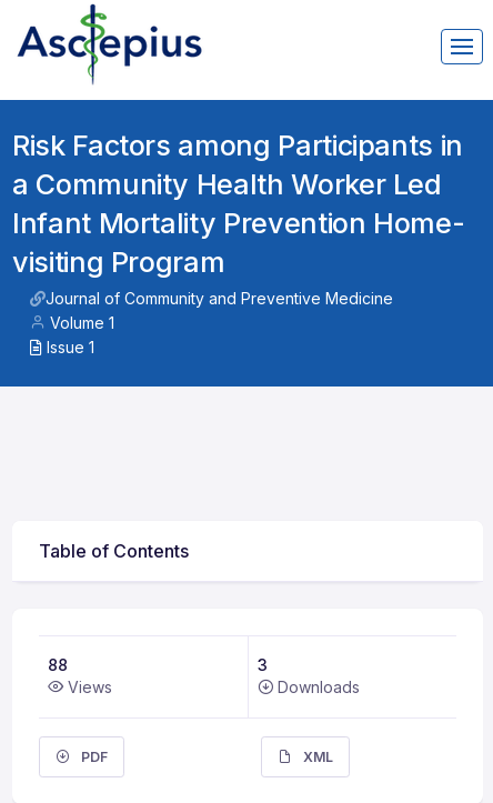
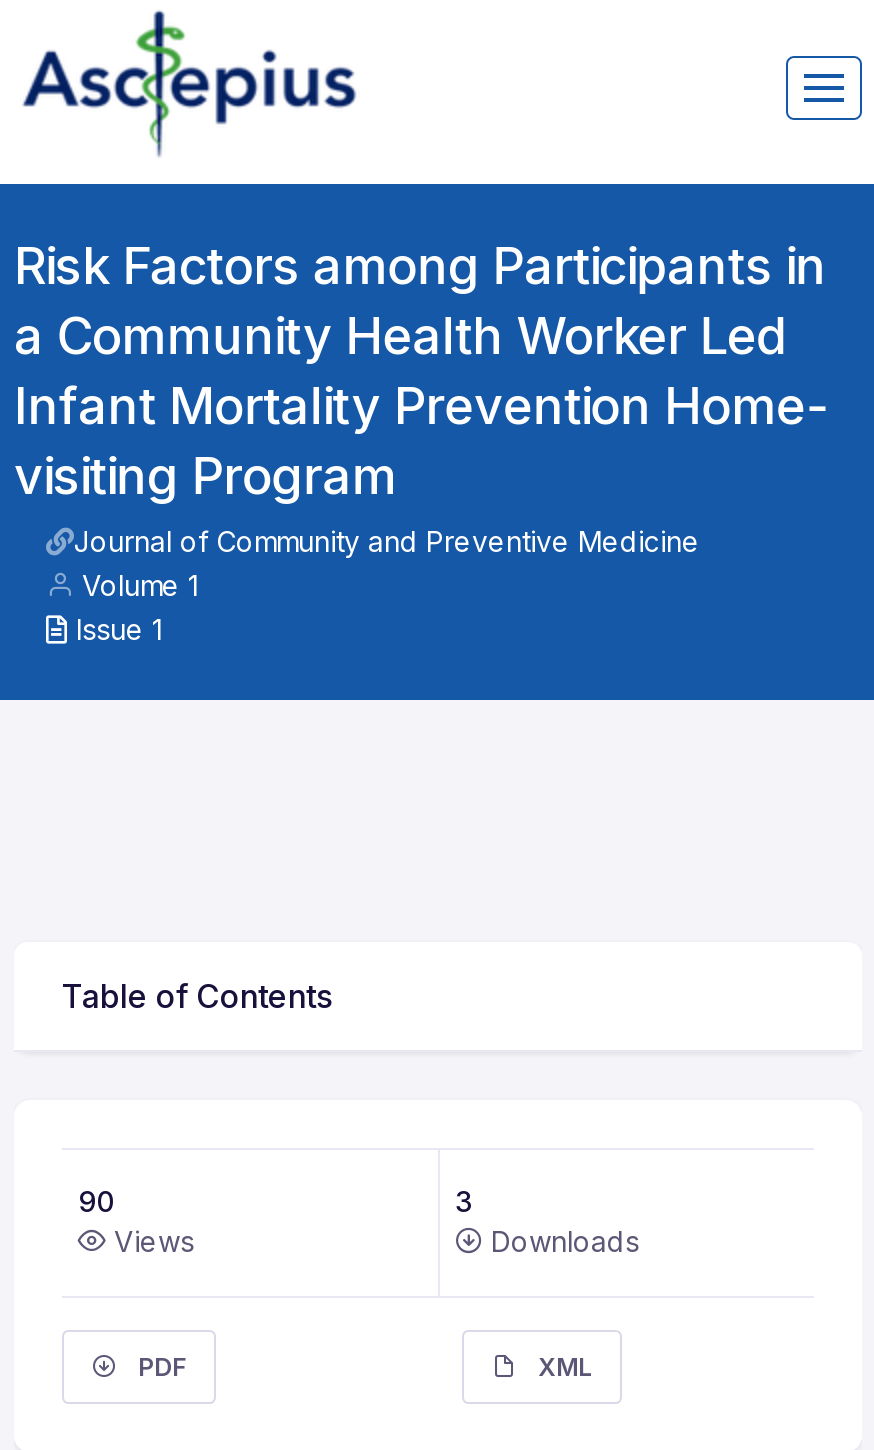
- 88
+ 90
